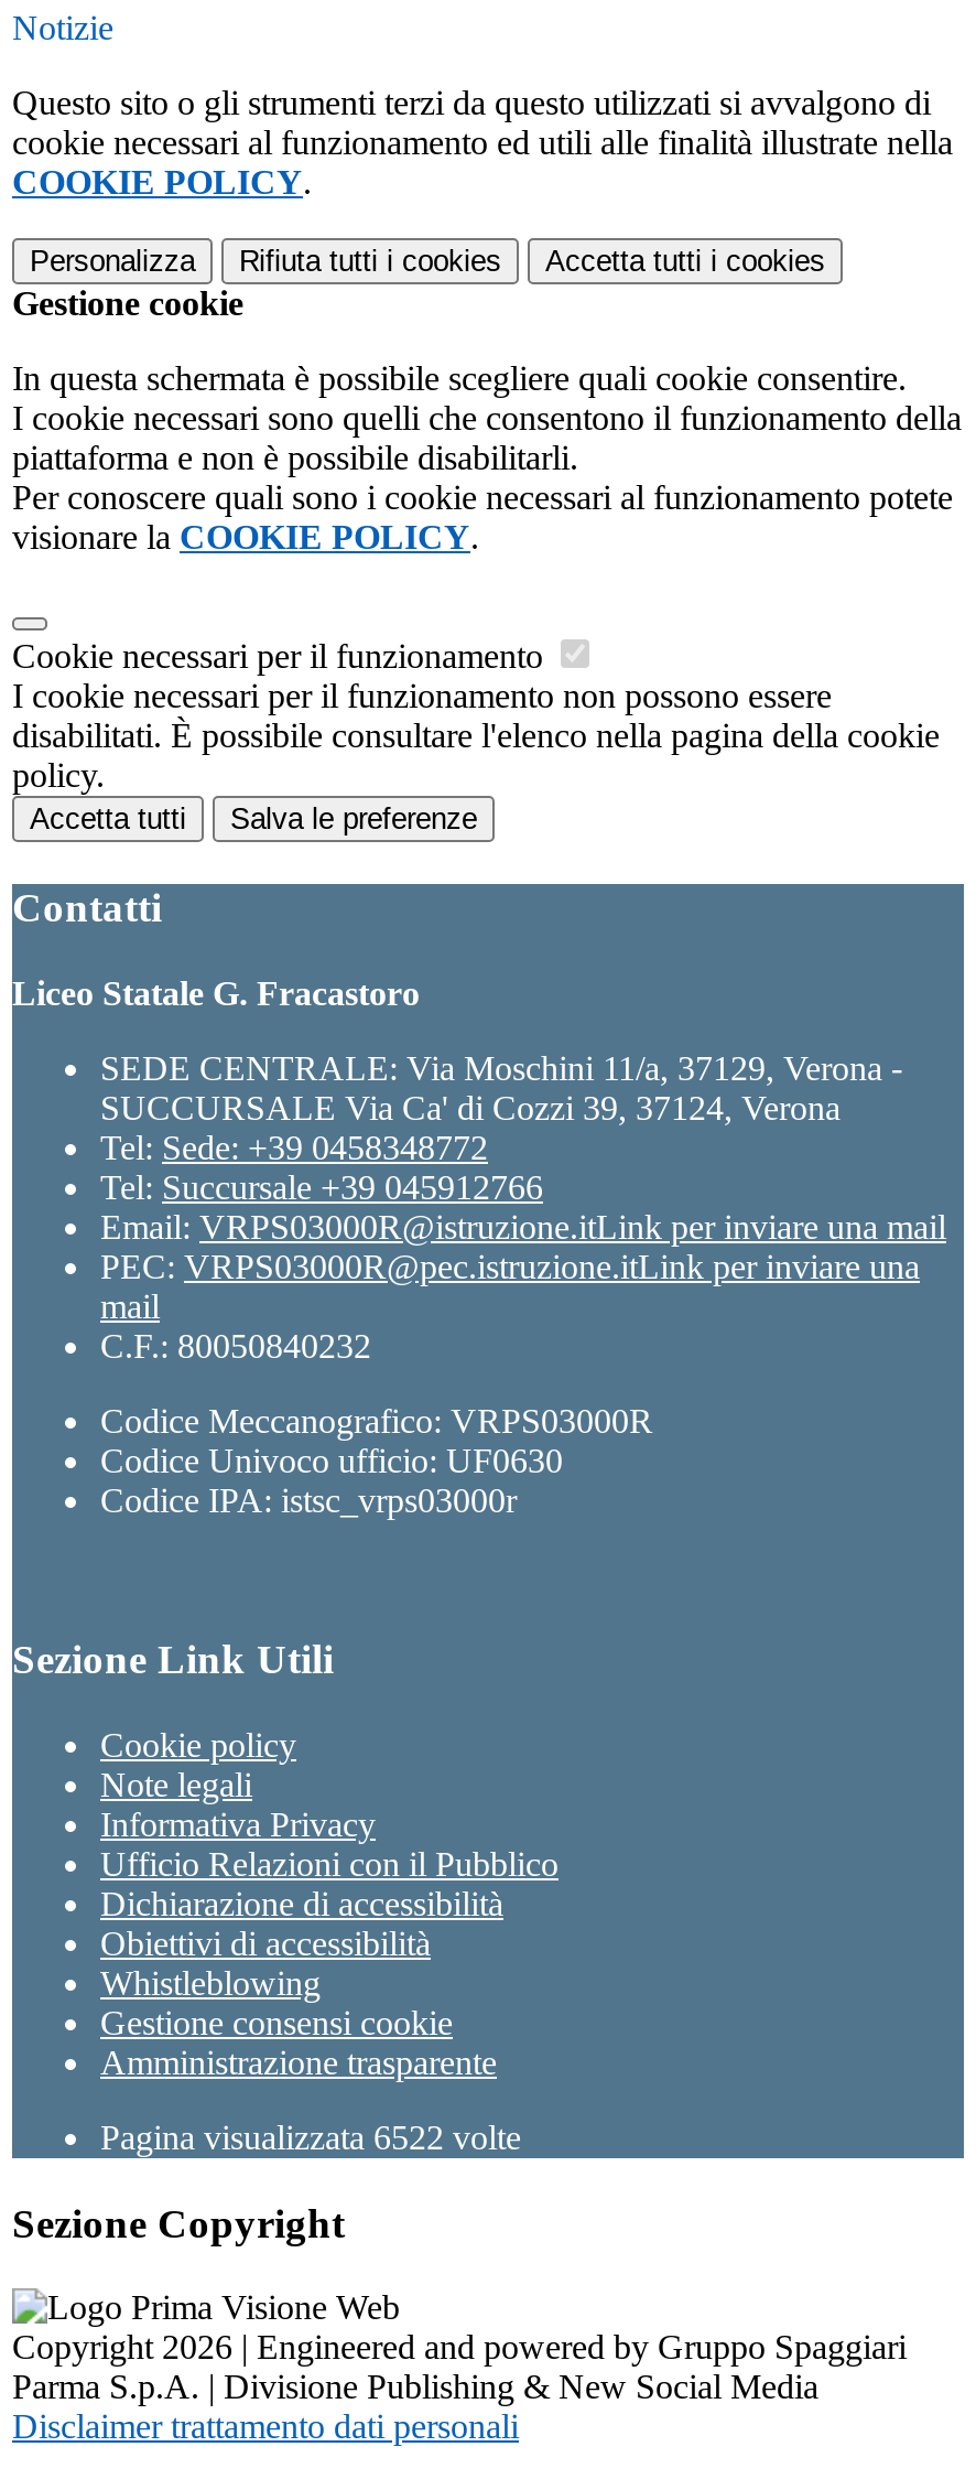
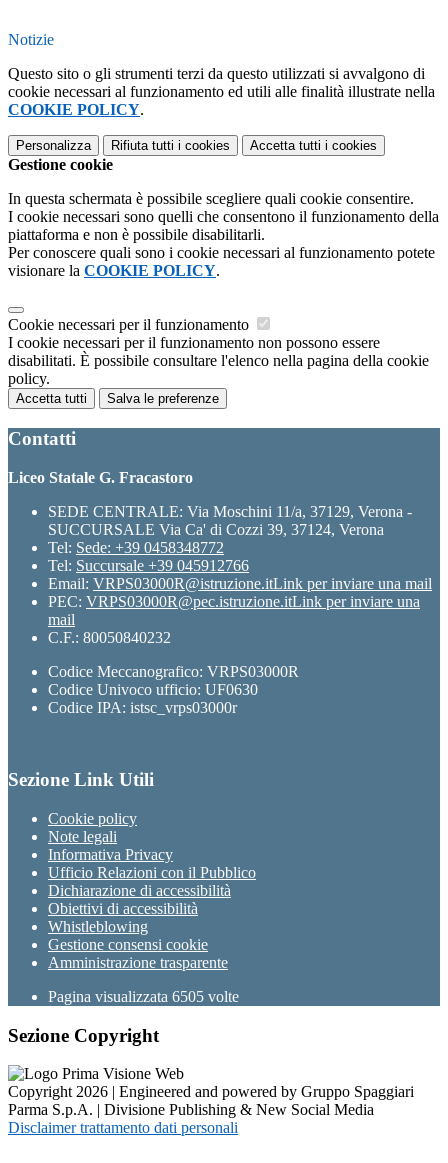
- Pagina visualizzata 6522 volte
+ Pagina visualizzata 6505 volte
